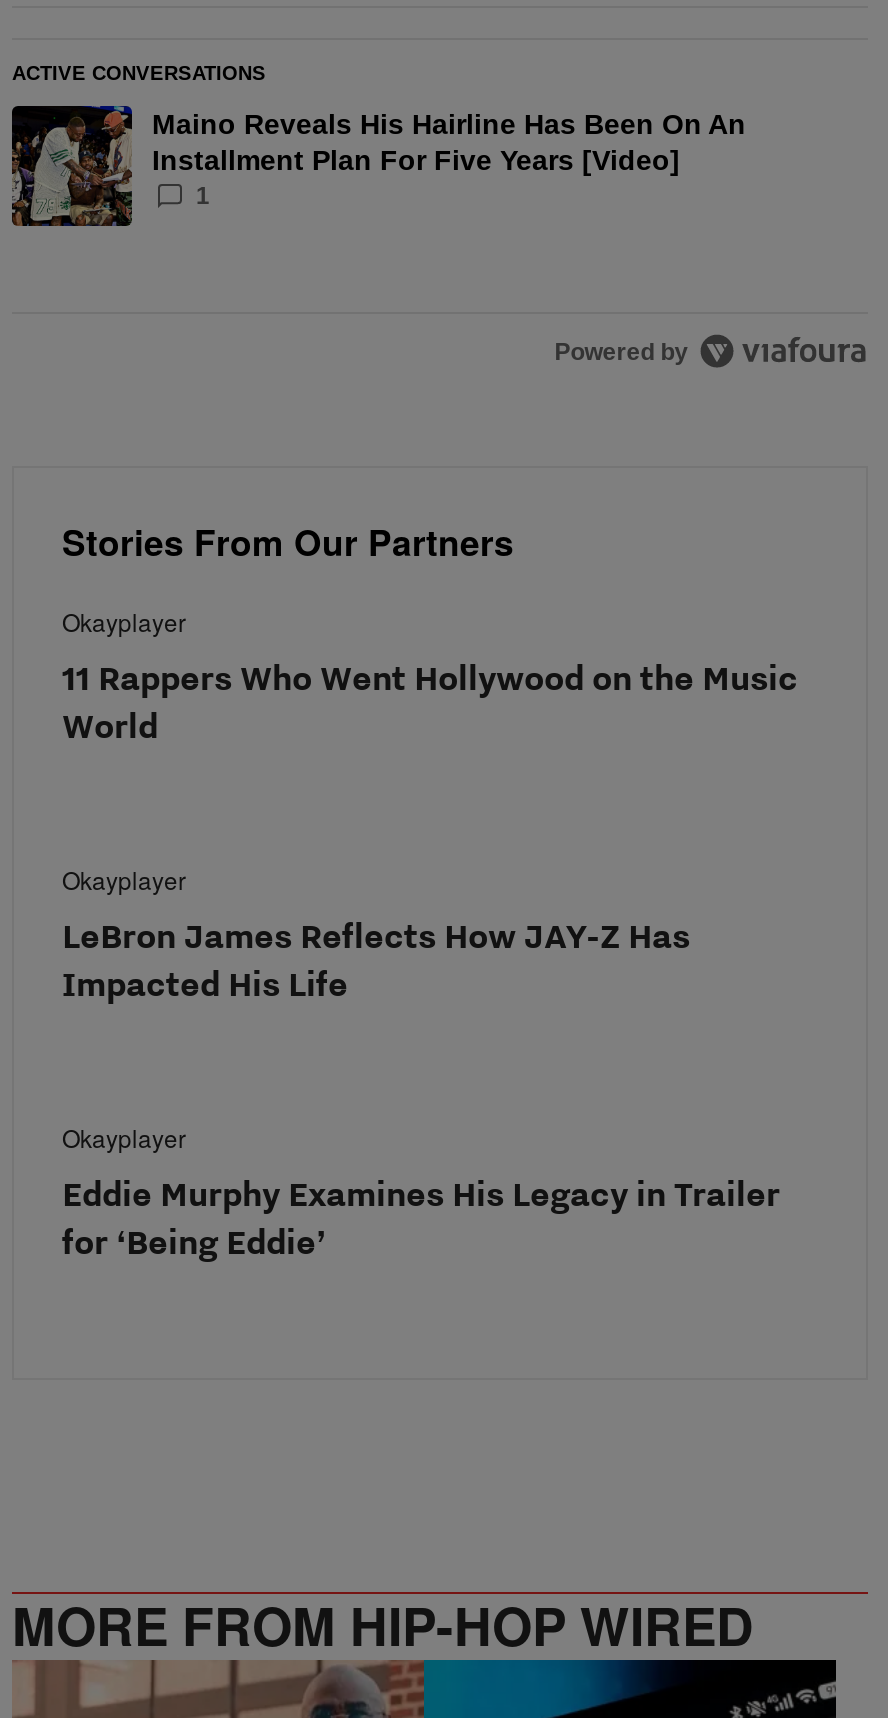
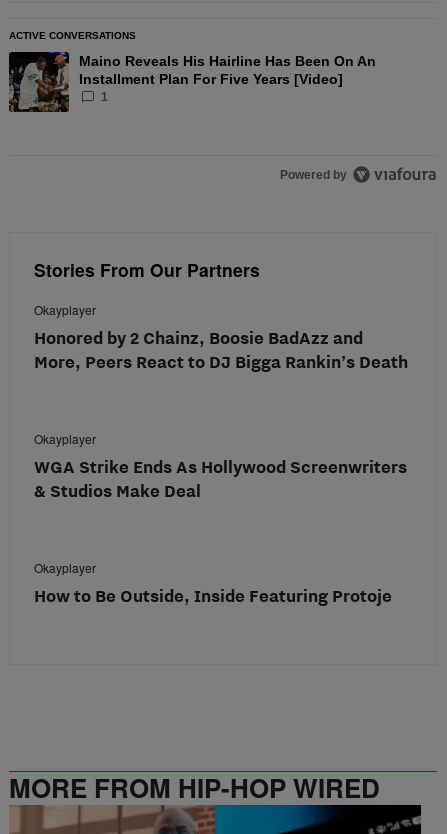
- 11 Rappers Who Went Hollywood on the Music
- World
+ Honored by 2 Chainz, Boosie BadAzz and
+ More, Peers React to DJ Bigga Rankin’s Death

- LeBron James Reflects How JAY-Z Has
- Impacted His Life
+ WGA Strike Ends As Hollywood Screenwriters
+ & Studios Make Deal

- Eddie Murphy Examines His Legacy in Trailer
- for ‘Being Eddie’
+ How to Be Outside, Inside Featuring Protoje
